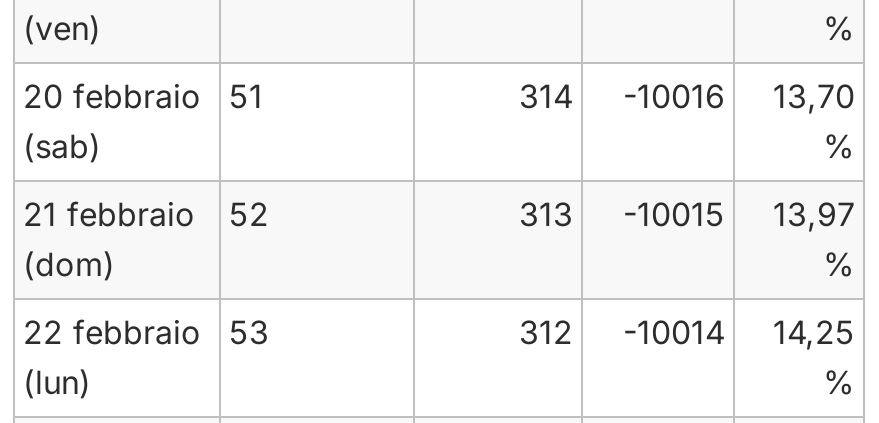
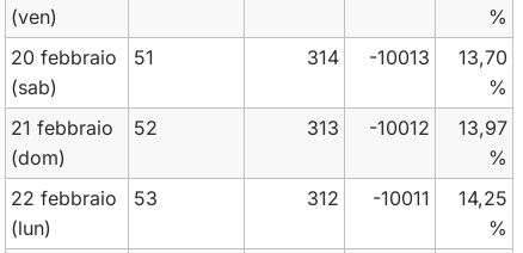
- 314 -10016 13,70
+ 314 -10013 13,70

- 313 -10015 13,97
+ 313 -10012 13,97

- 312 -10014 14,25
+ 312 -10011 14,25
